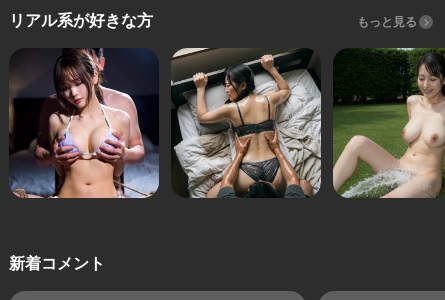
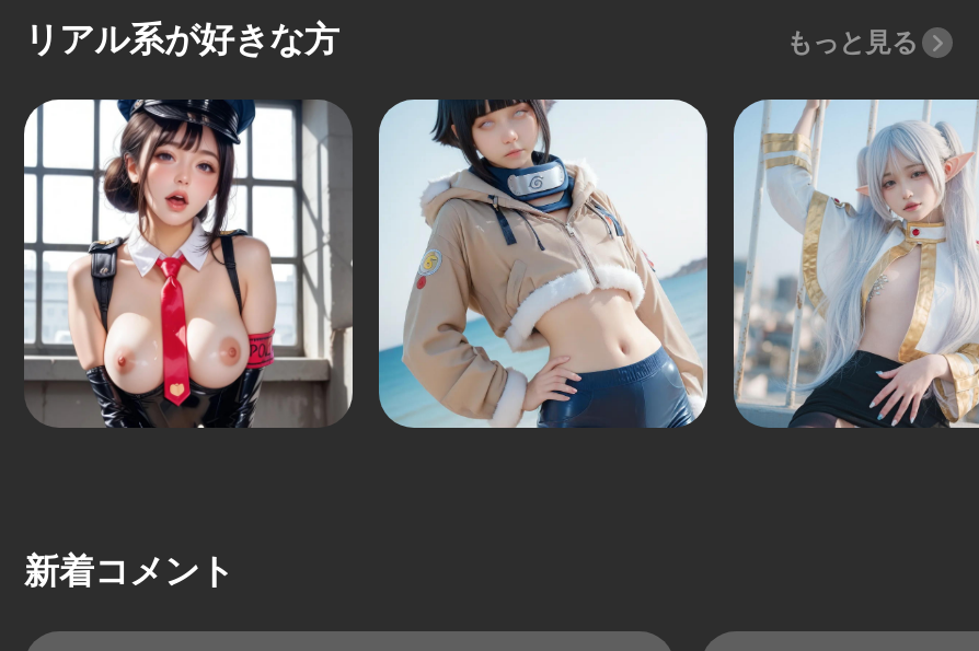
- [image]
+ [image]

- [image]
+ [image]

- [image]
+ [image]
